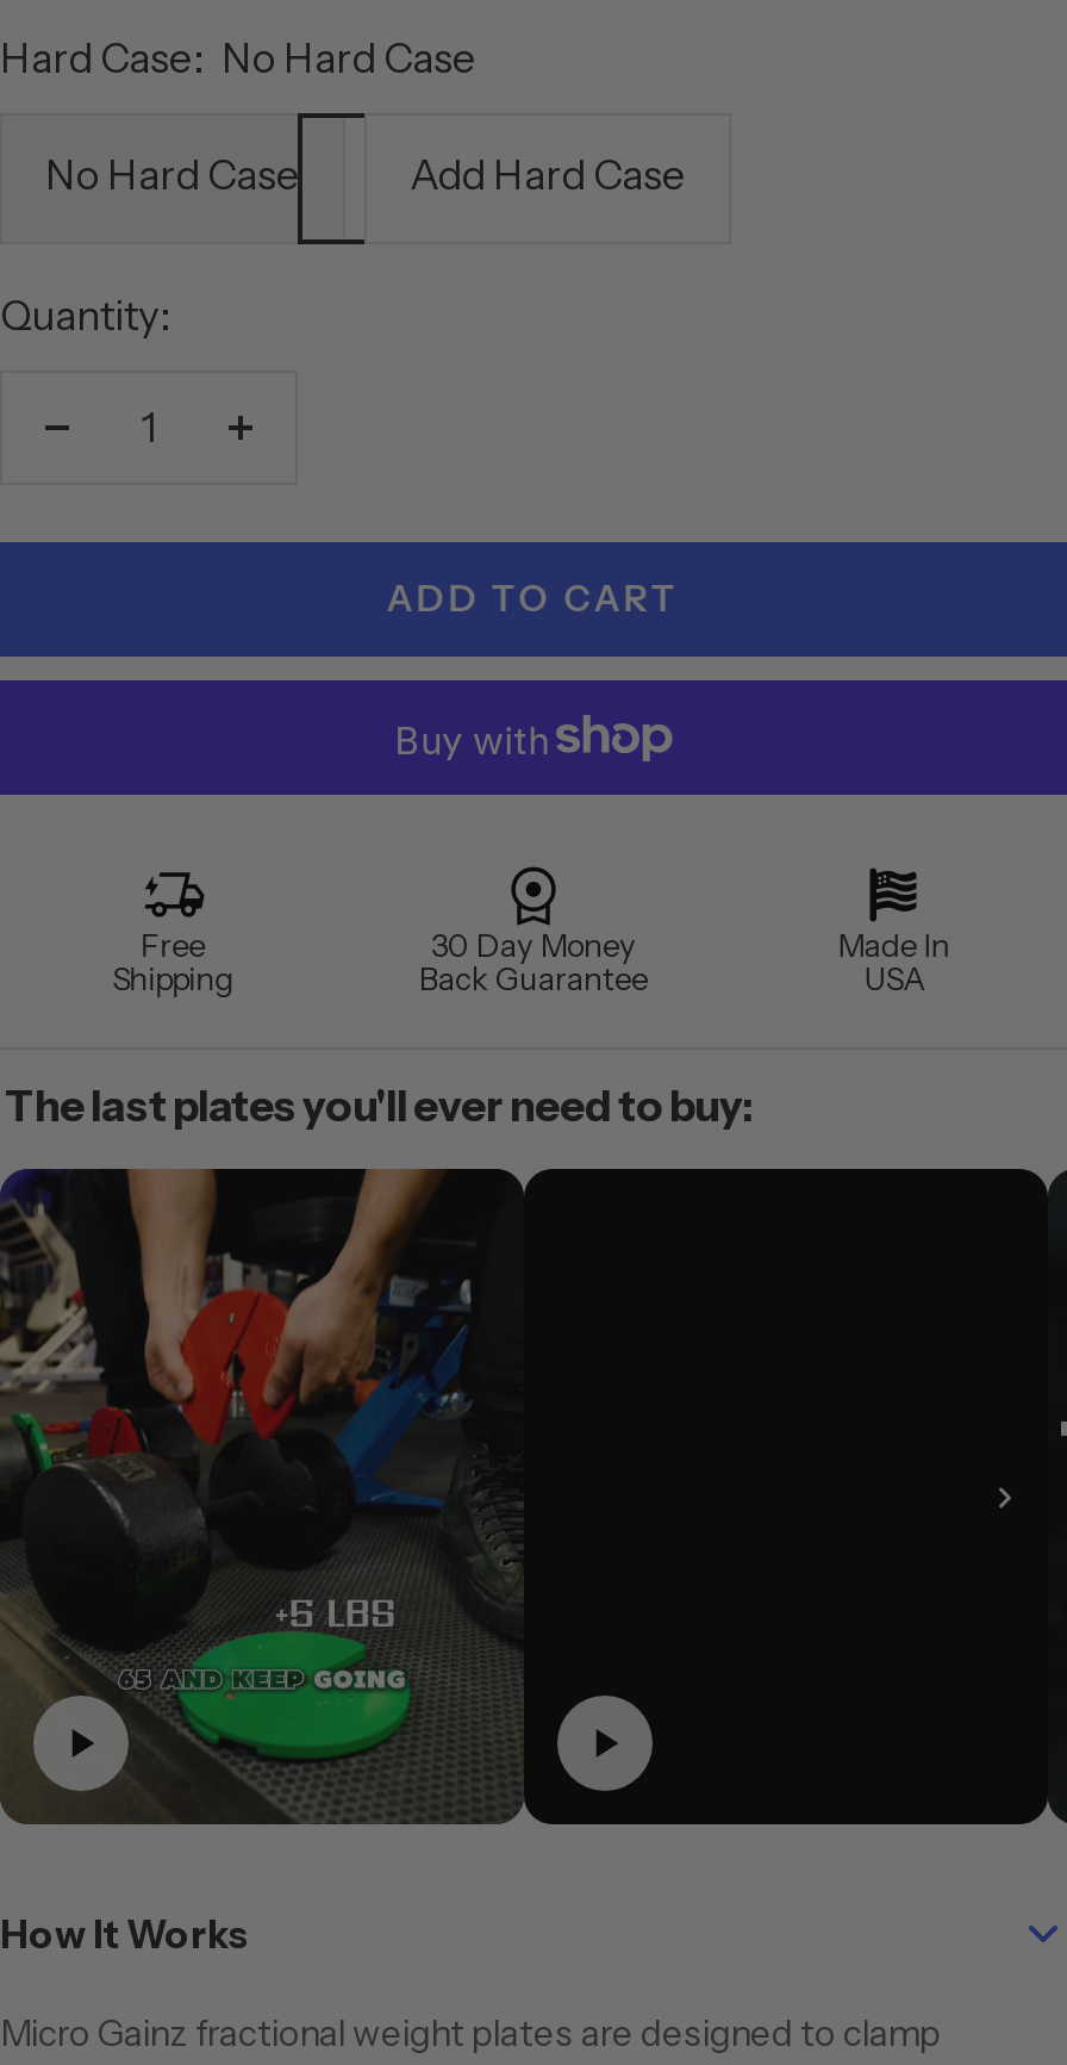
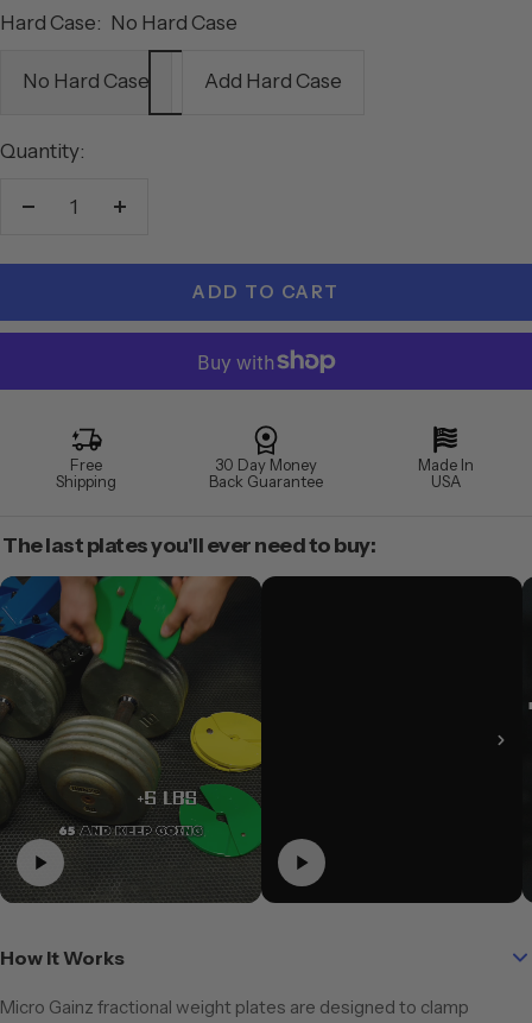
- [image]
+ [image]
